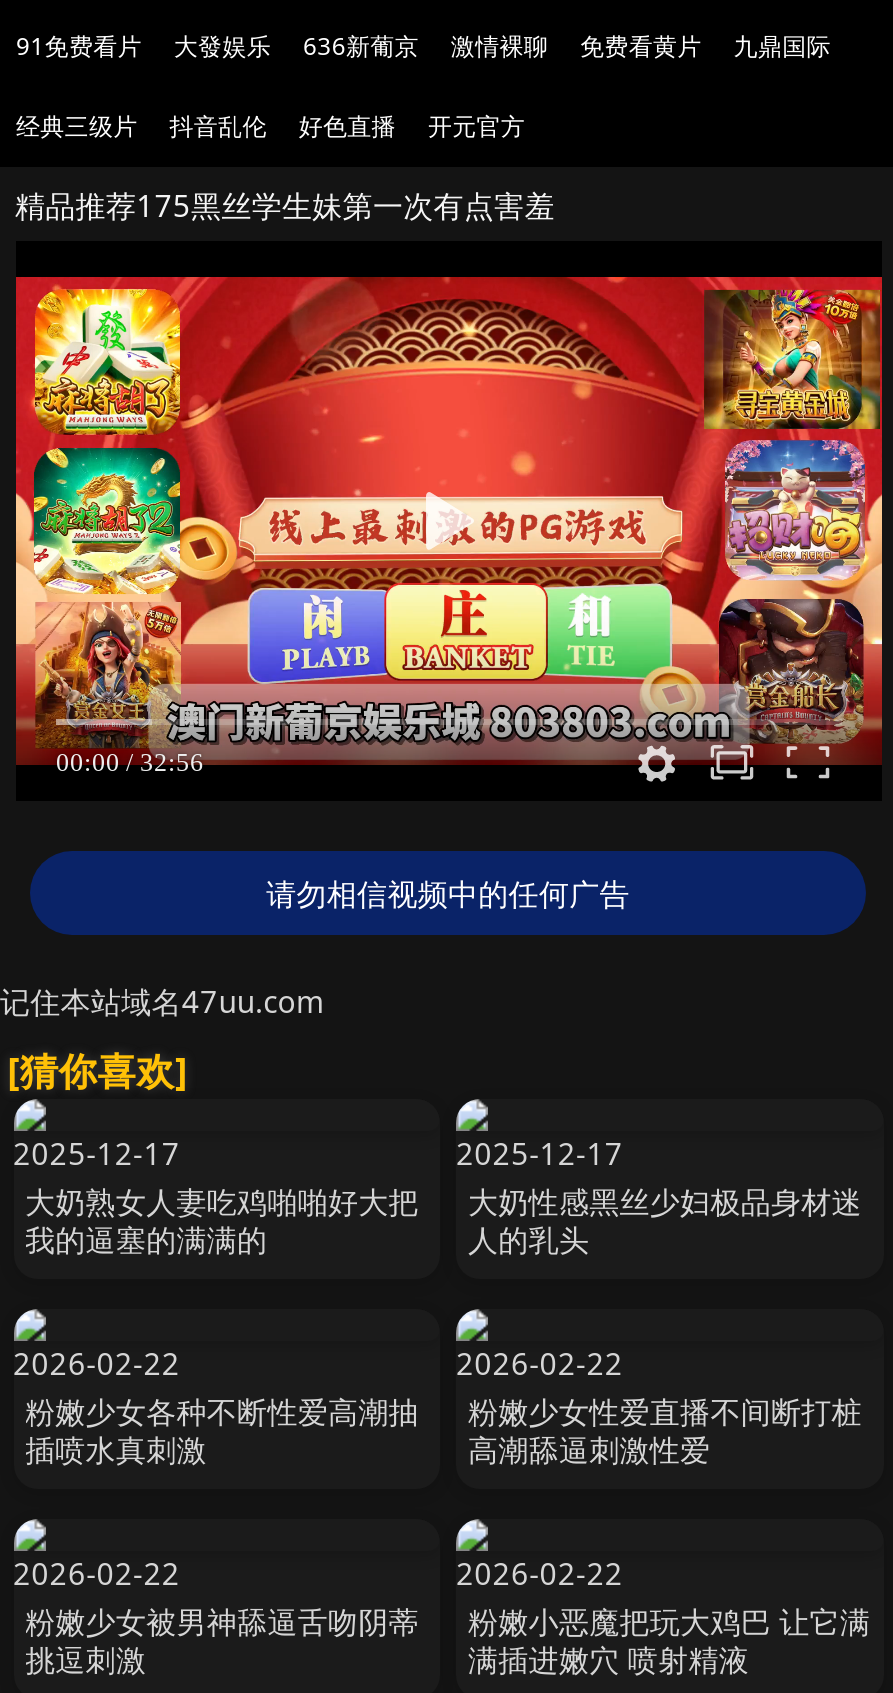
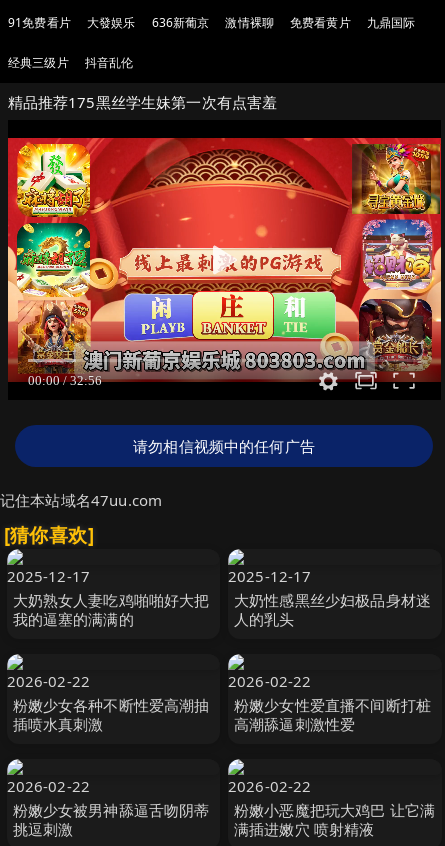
- 好色直播
- 开元官方
